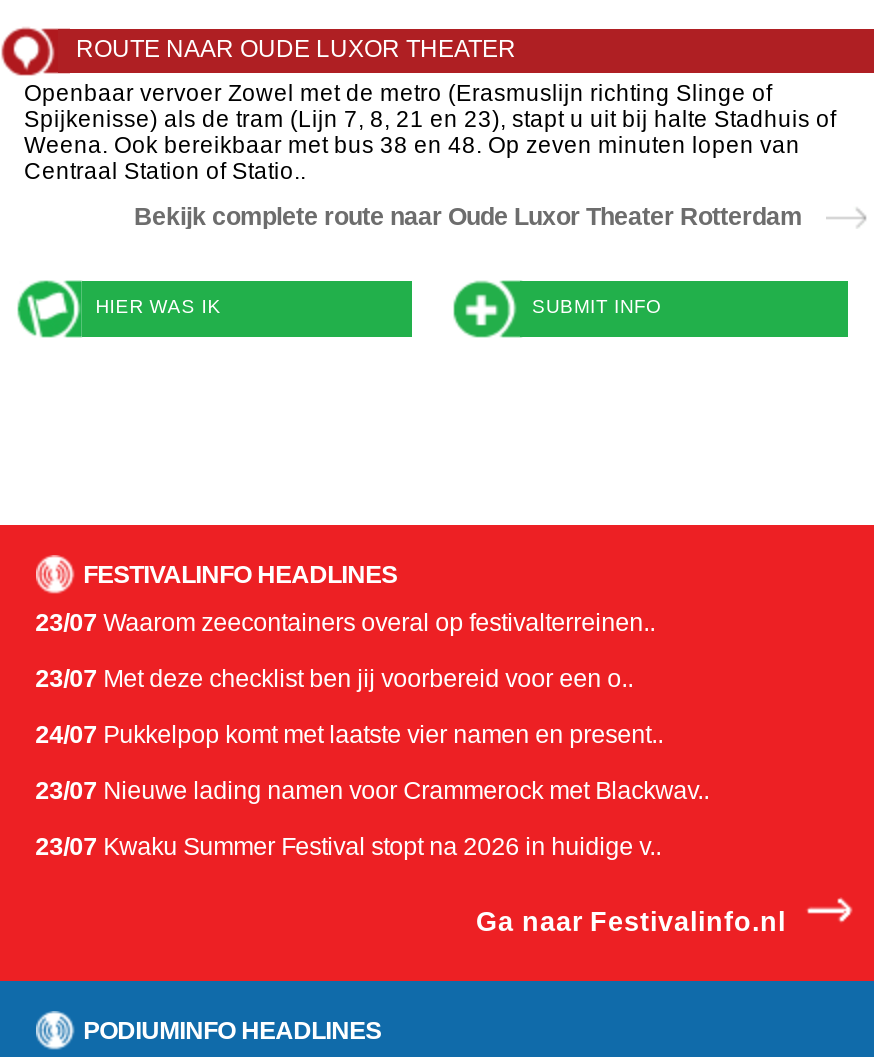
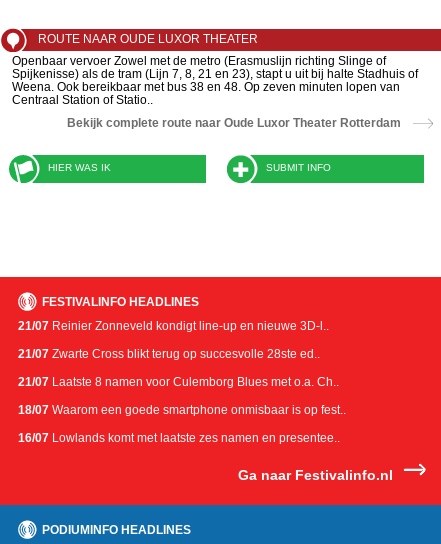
- 23/07 Waarom zeecontainers overal op festivalterreinen..
+ 21/07 Reinier Zonneveld kondigt line-up en nieuwe 3D-l..

- 23/07 Met deze checklist ben jij voorbereid voor een o..
+ 21/07 Zwarte Cross blikt terug op succesvolle 28ste ed..

- 24/07 Pukkelpop komt met laatste vier namen en present..
+ 21/07 Laatste 8 namen voor Culemborg Blues met o.a. Ch..

- 23/07 Nieuwe lading namen voor Crammerock met Blackwav..
+ 18/07 Waarom een goede smartphone onmisbaar is op fest..

- 23/07 Kwaku Summer Festival stopt na 2026 in huidige v..
+ 16/07 Lowlands komt met laatste zes namen en presentee..
